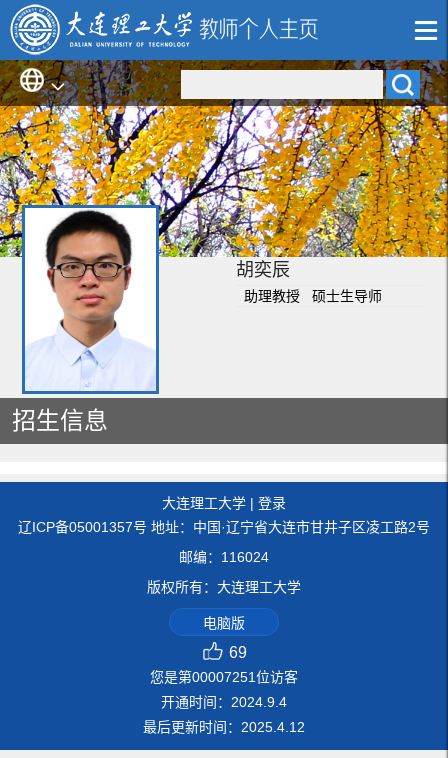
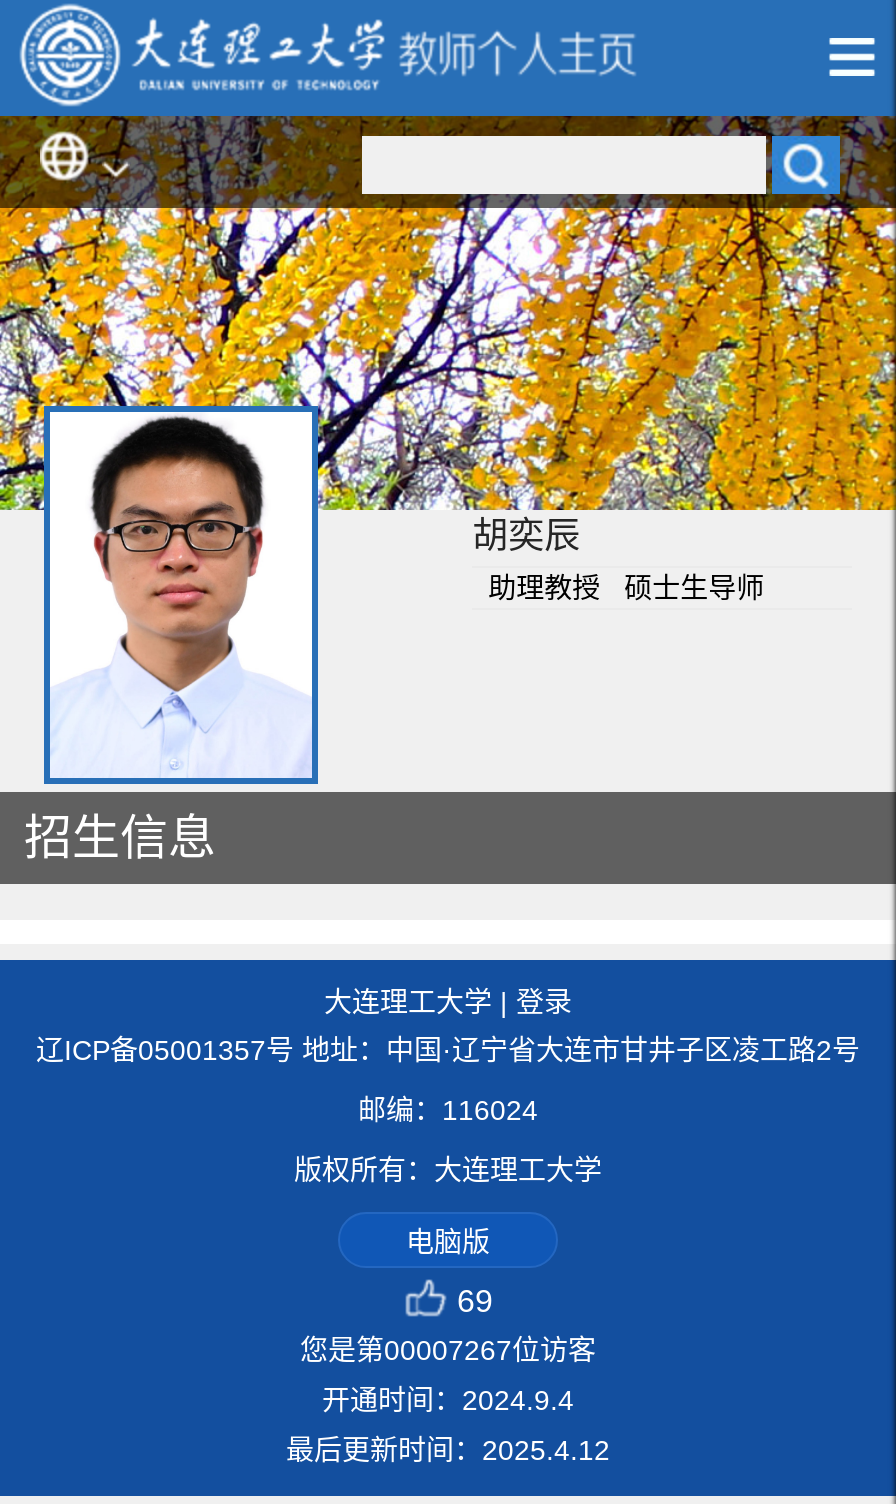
- 您是第00007251位访客
+ 您是第00007267位访客
